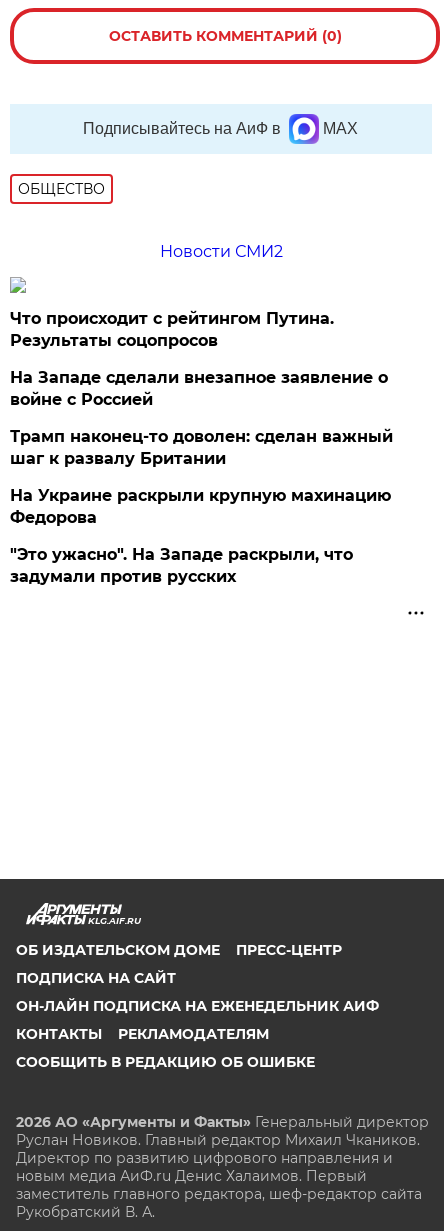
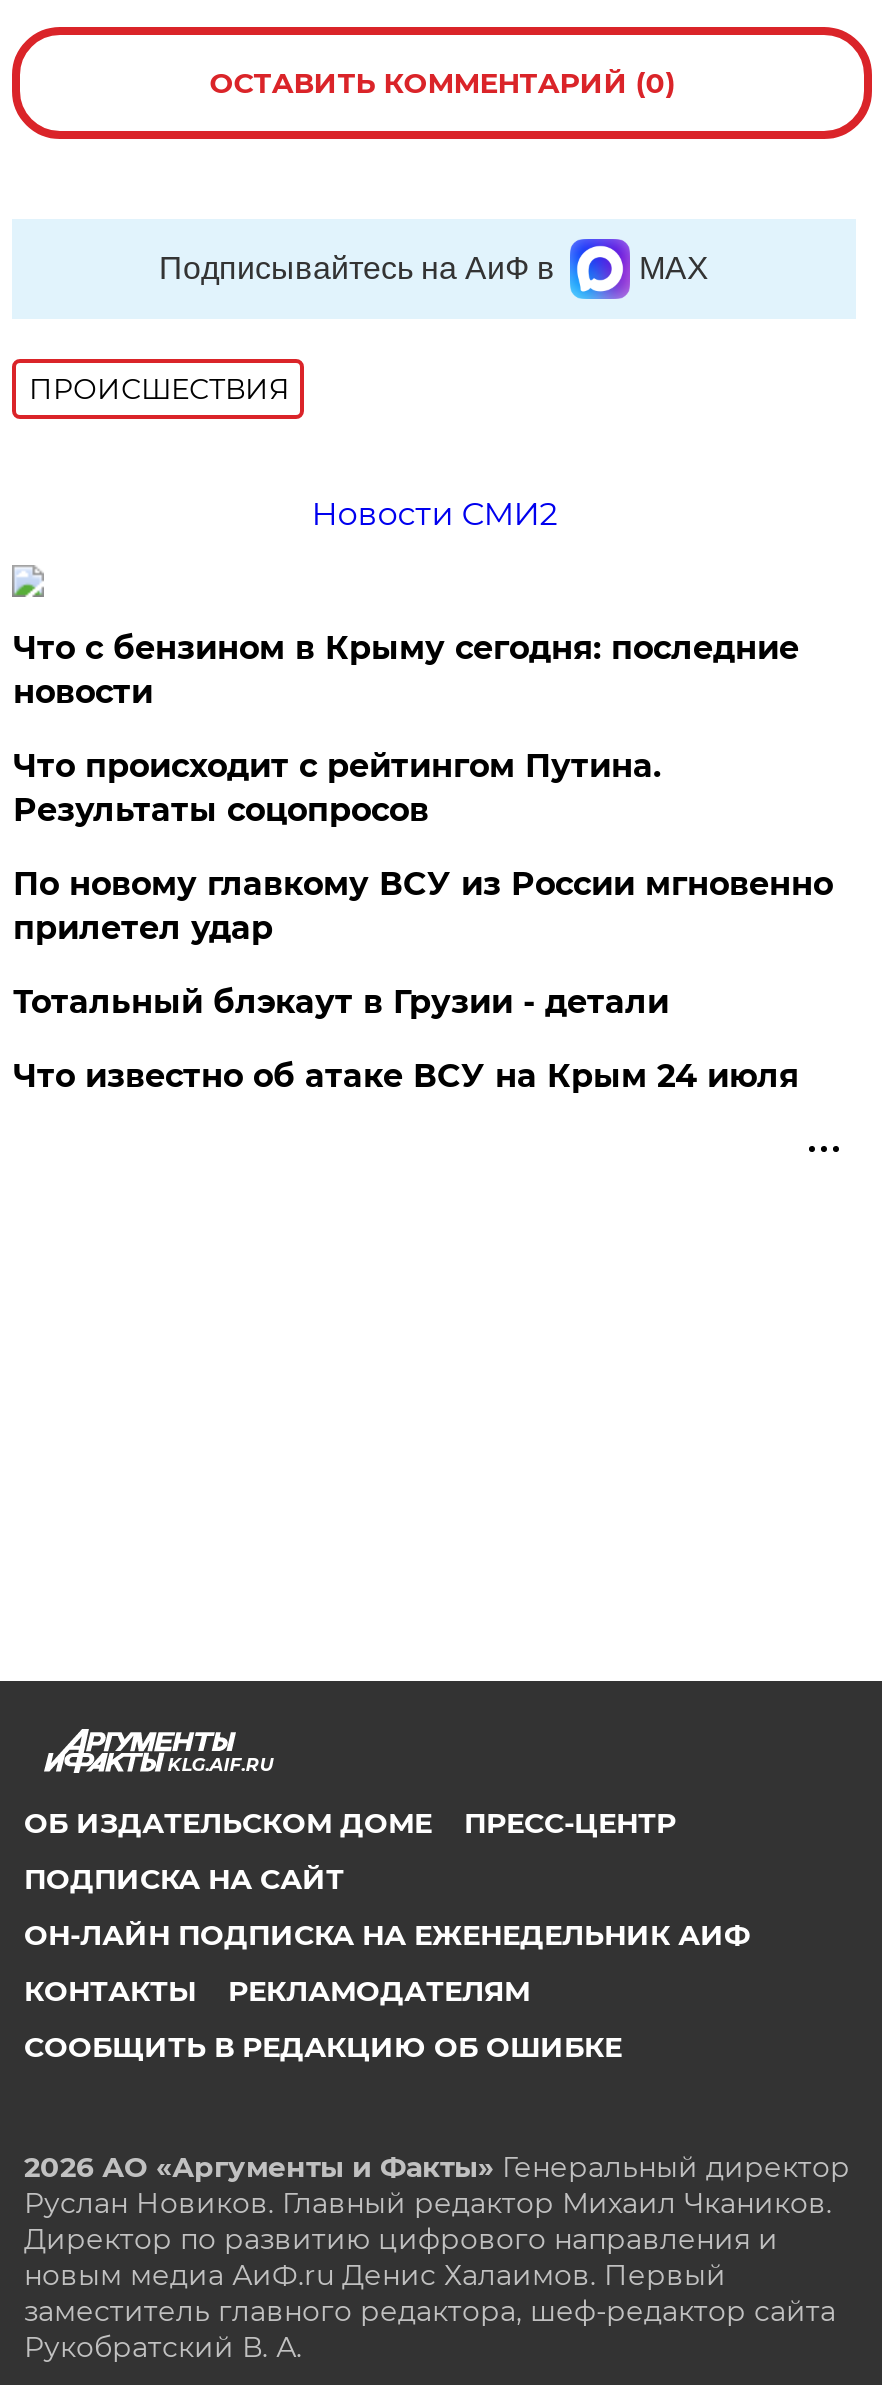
- ОБЩЕСТВО
+ ПРОИСШЕСТВИЯ

+ Что с бензином в Крыму сегодня: последние
+ новости

moved down: Что происходит с рейтингом Путина. | Результаты соцопросов

- На Западе сделали внезапное заявление о
- войне с Россией
- Трамп наконец-то доволен: сделан важный
- шаг к развалу Британии
- На Украине раскрыли крупную махинацию
- Федорова
- "Это ужасно". На Западе раскрыли, что
- задумали против русских
+ По новому главкому ВСУ из России мгновенно
+ прилетел удар
+ Тотальный блэкаут в Грузии - детали
+ Что известно об атаке ВСУ на Крым 24 июля
